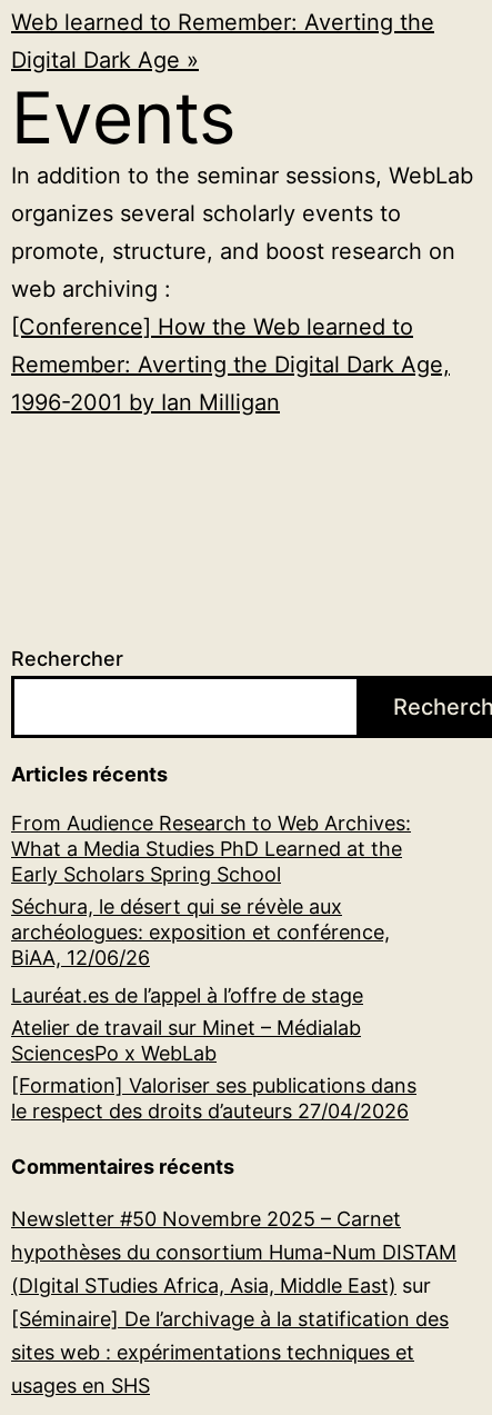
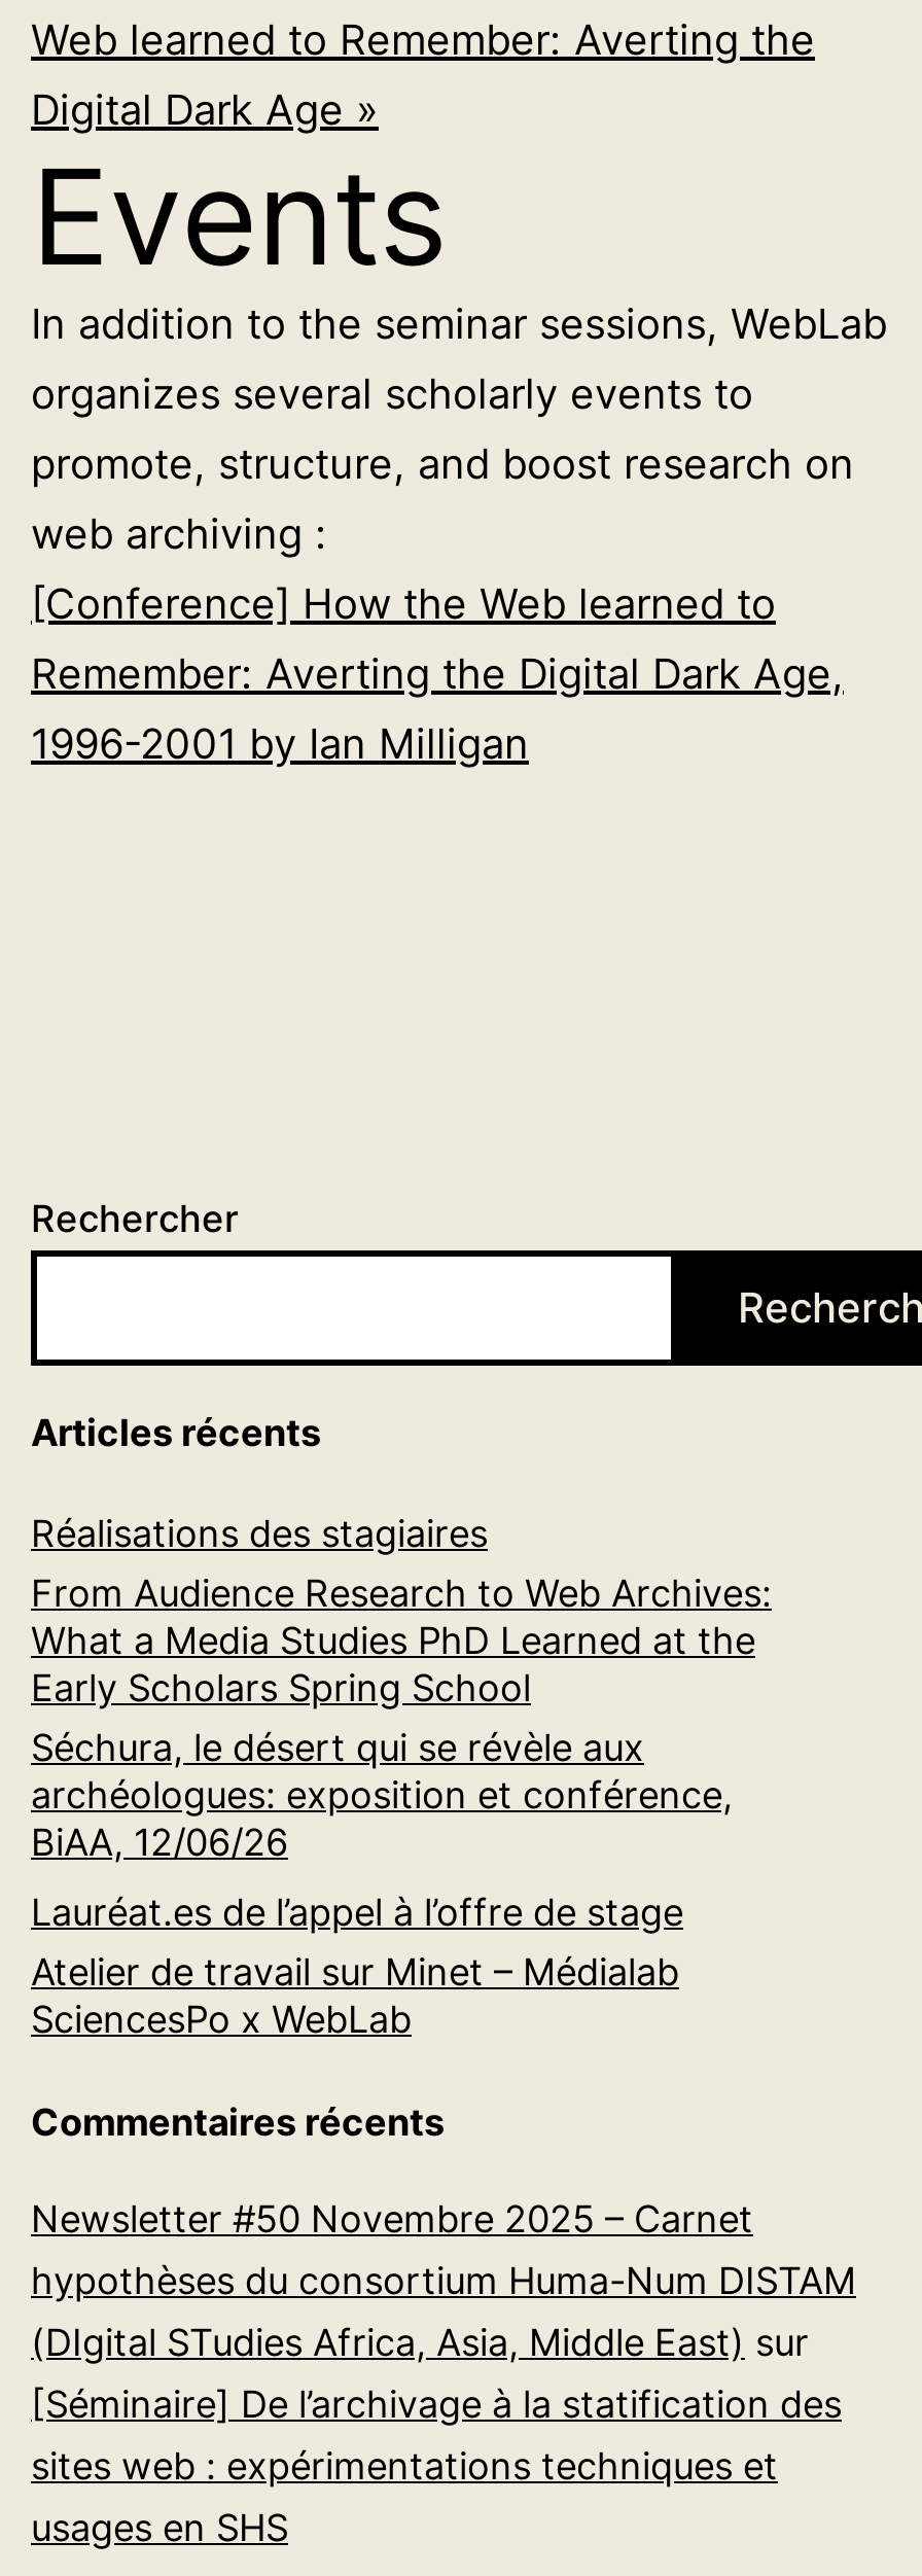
+ Réalisations des stagiaires

moved down: From Audience Research to Web Archives: | What a Media Studies PhD Learned at the | Early Scholars Spring School | ... | Atelier de travail sur Minet – Médialab | SciencesPo x WebLab

- [Formation] Valoriser ses publications dans
- le respect des droits d’auteurs 27/04/2026
